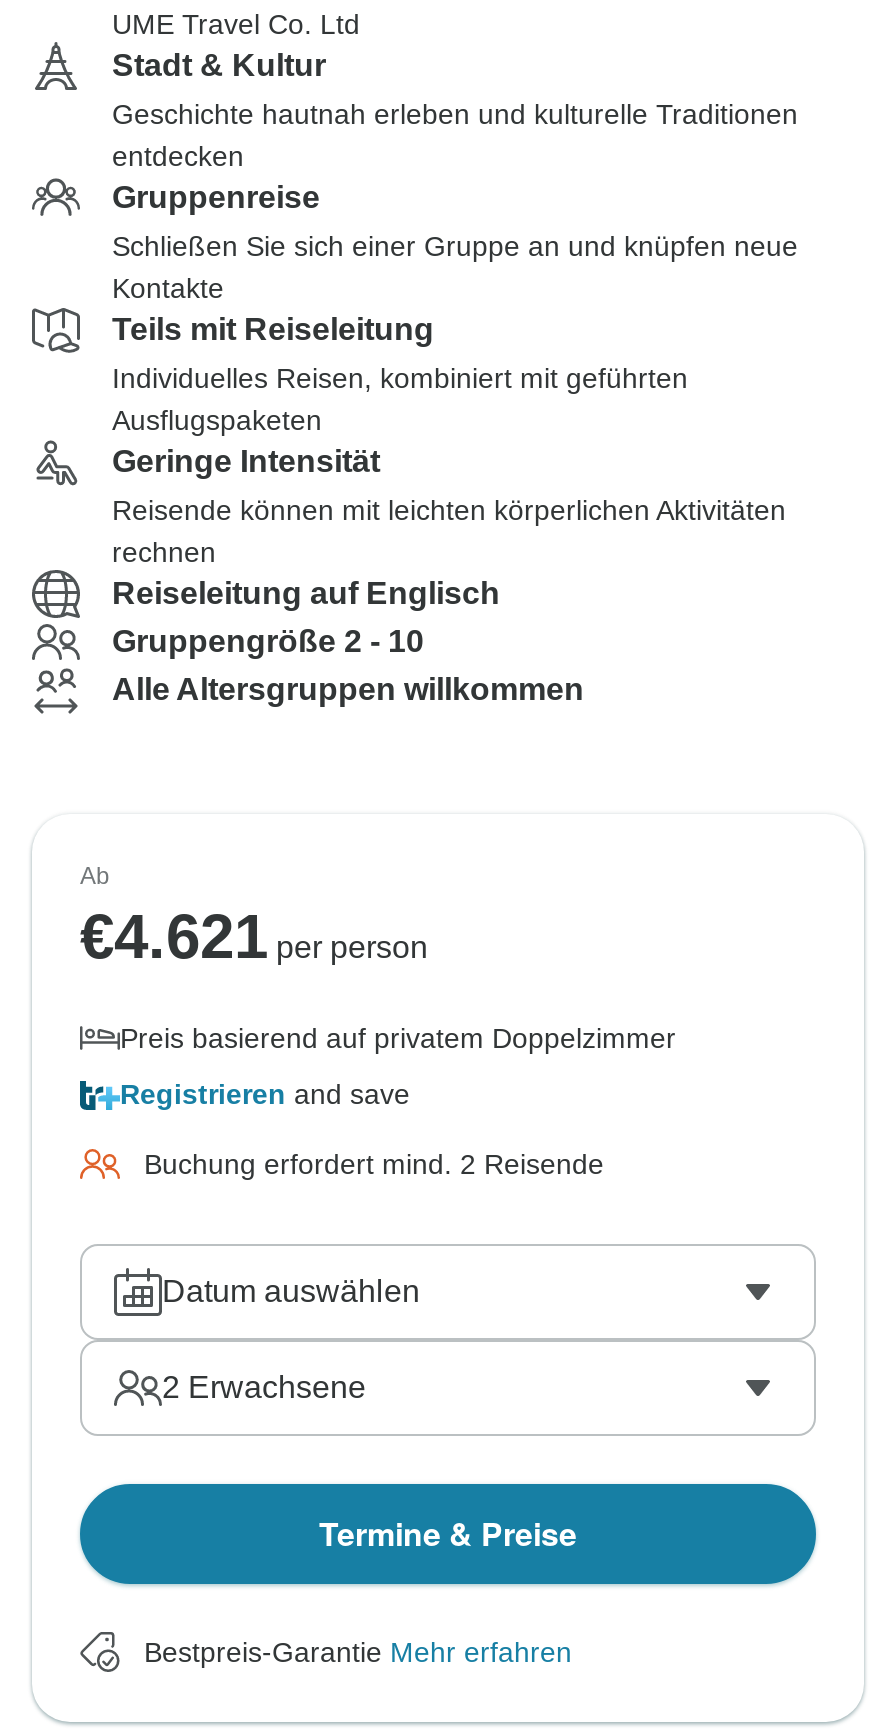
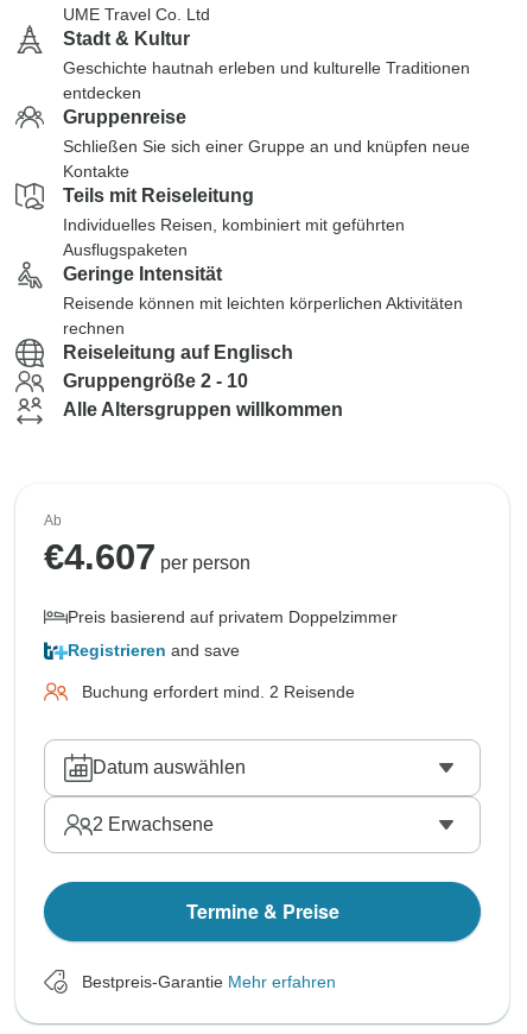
- €4.621per person
+ €4.607per person
